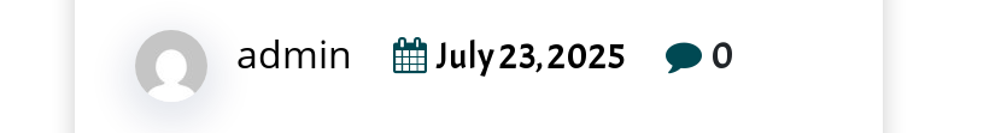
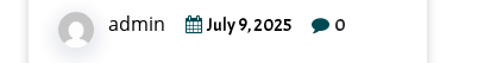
- admin July 23, 2025 0
+ admin July 9, 2025 0
